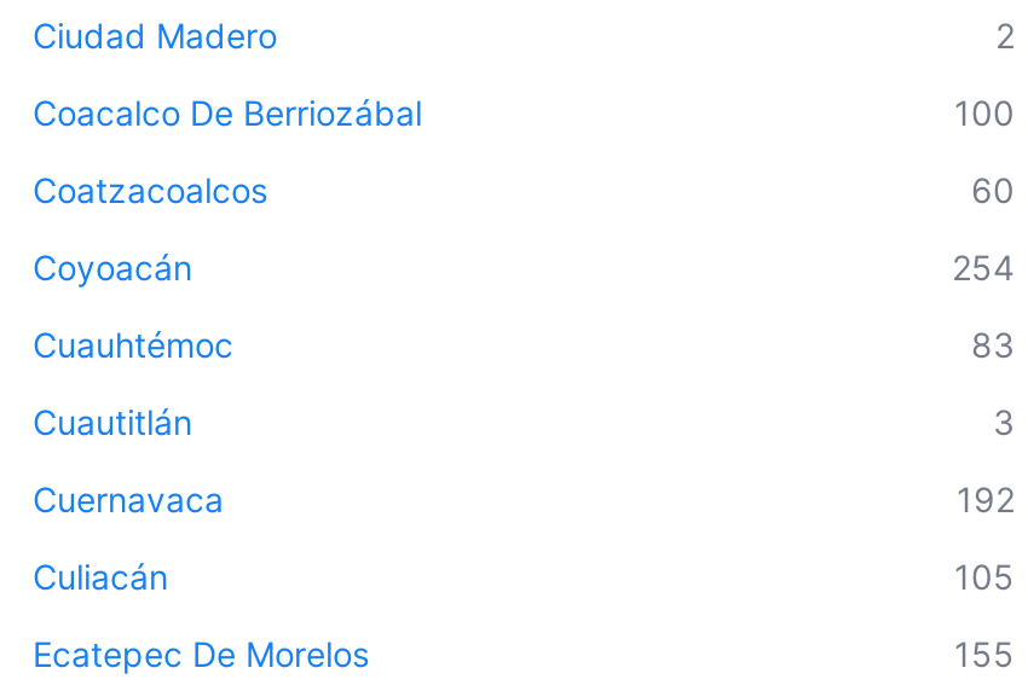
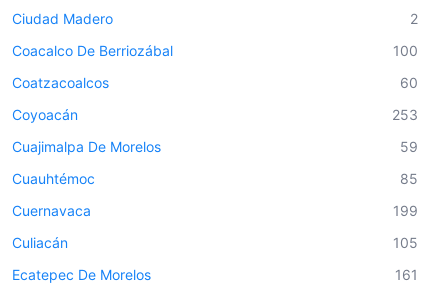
- 254
+ 253
+ Cuajimalpa De Morelos
+ 59

- 83
- Cuautitlán
- 3
+ 85

moved down: Cuauhtémoc

- 192
+ 199

- 155
+ 161
